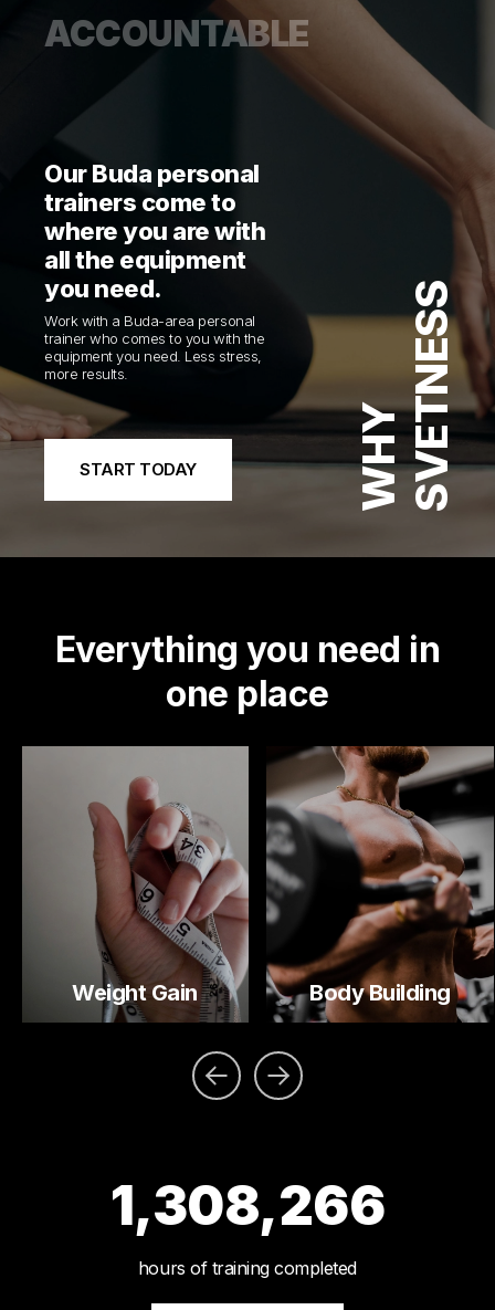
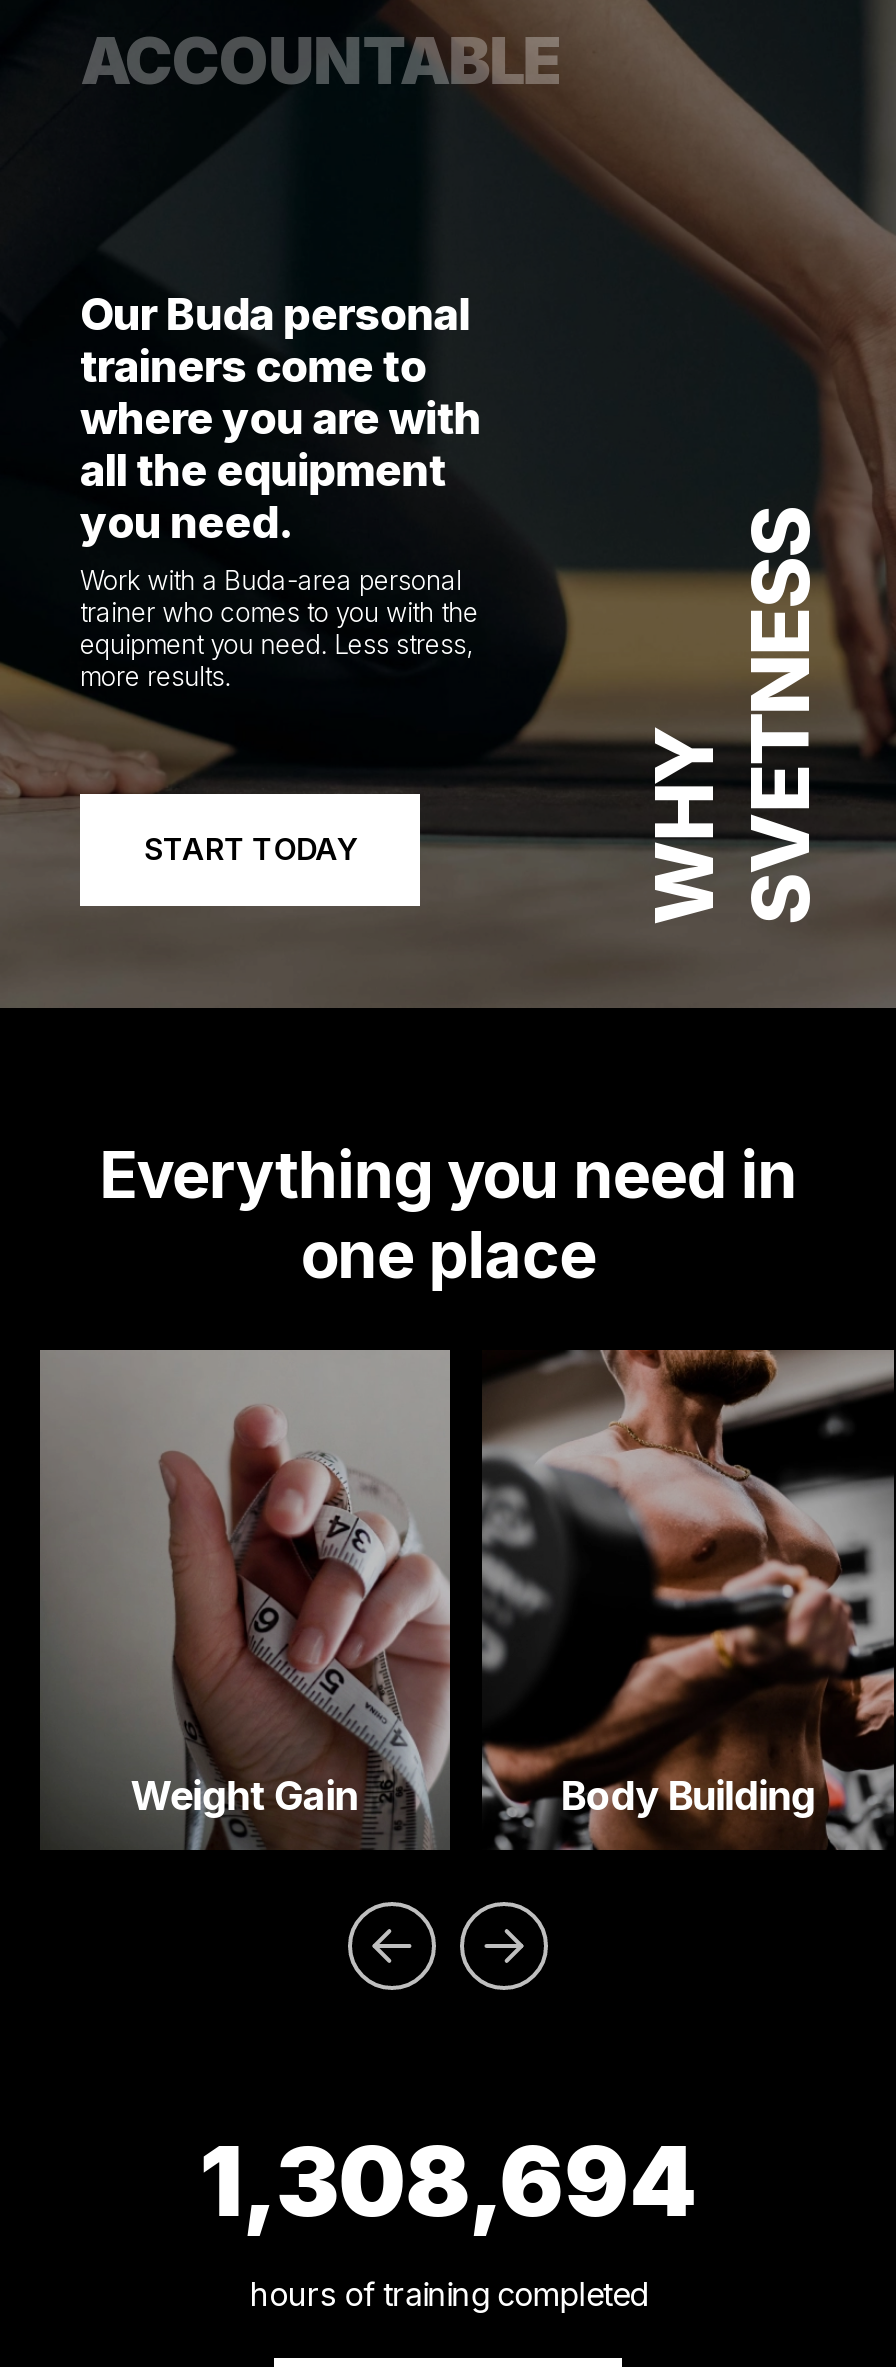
- 1,308,266
+ 1,308,694
